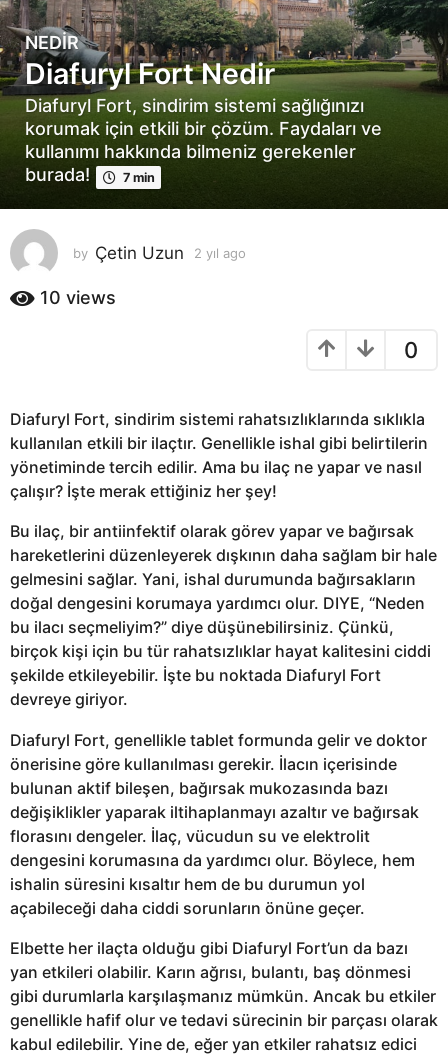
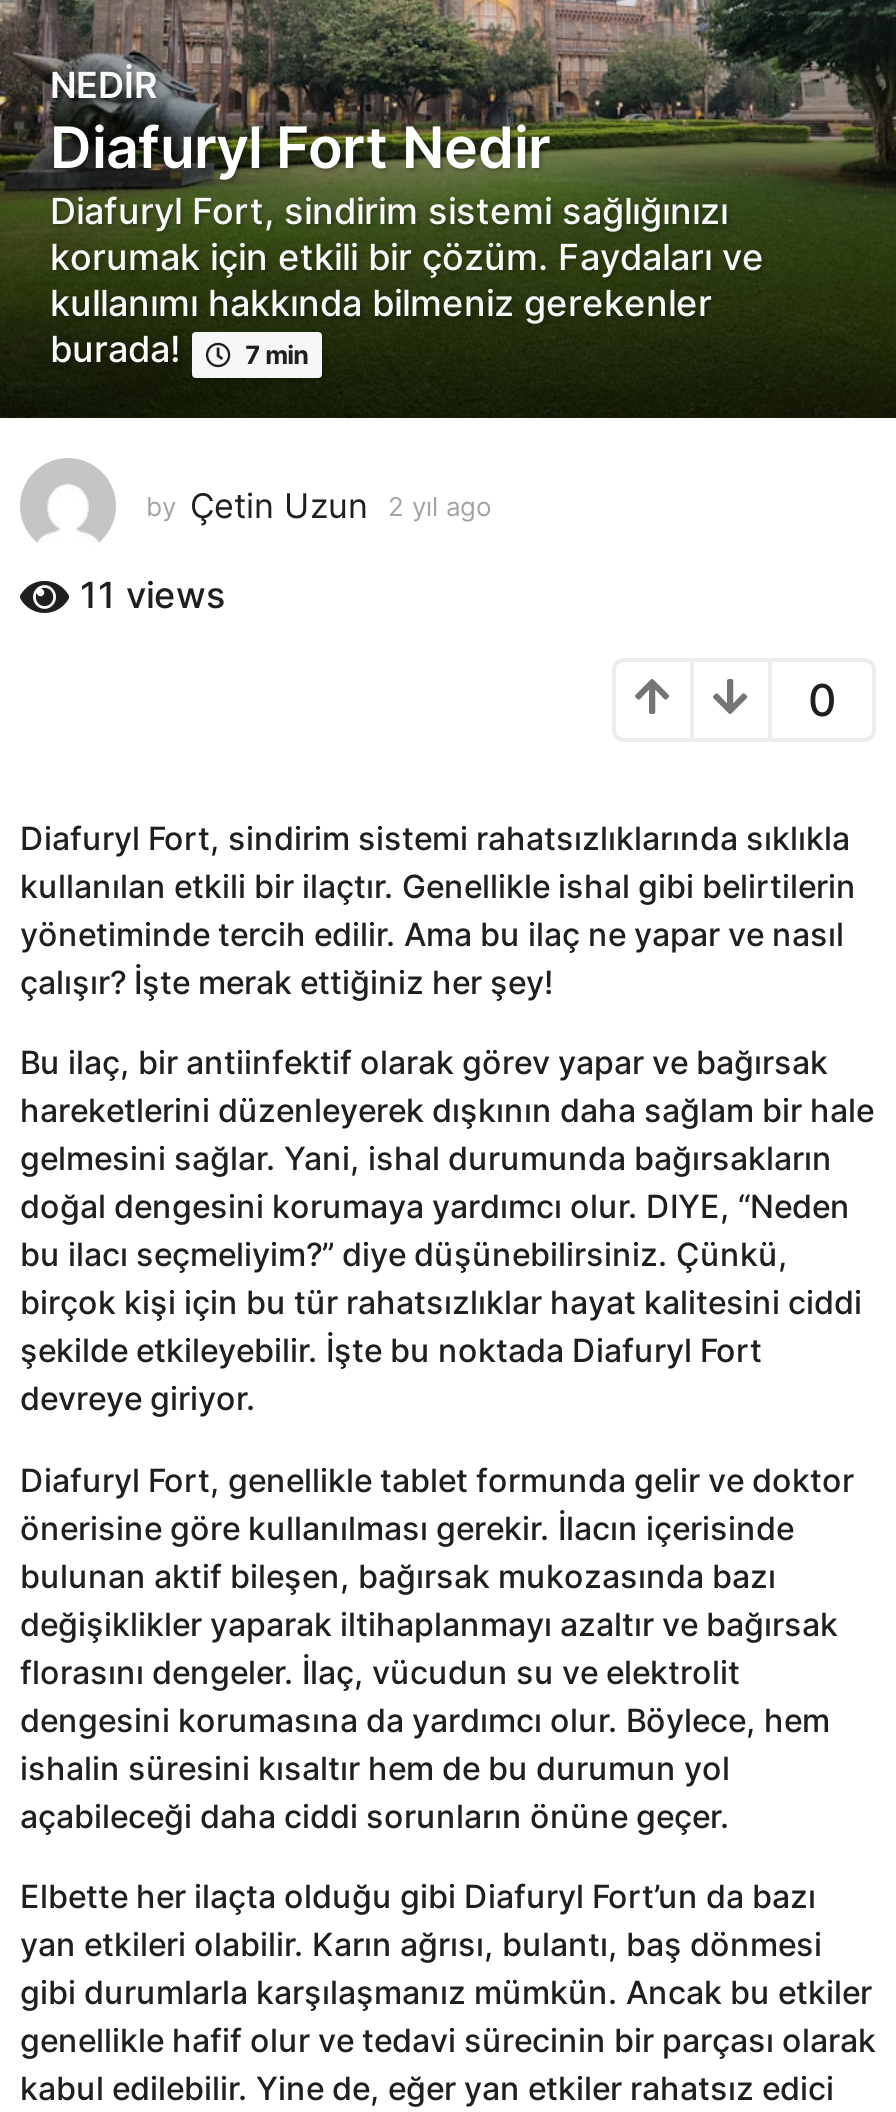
- 10 views
+ 11 views
